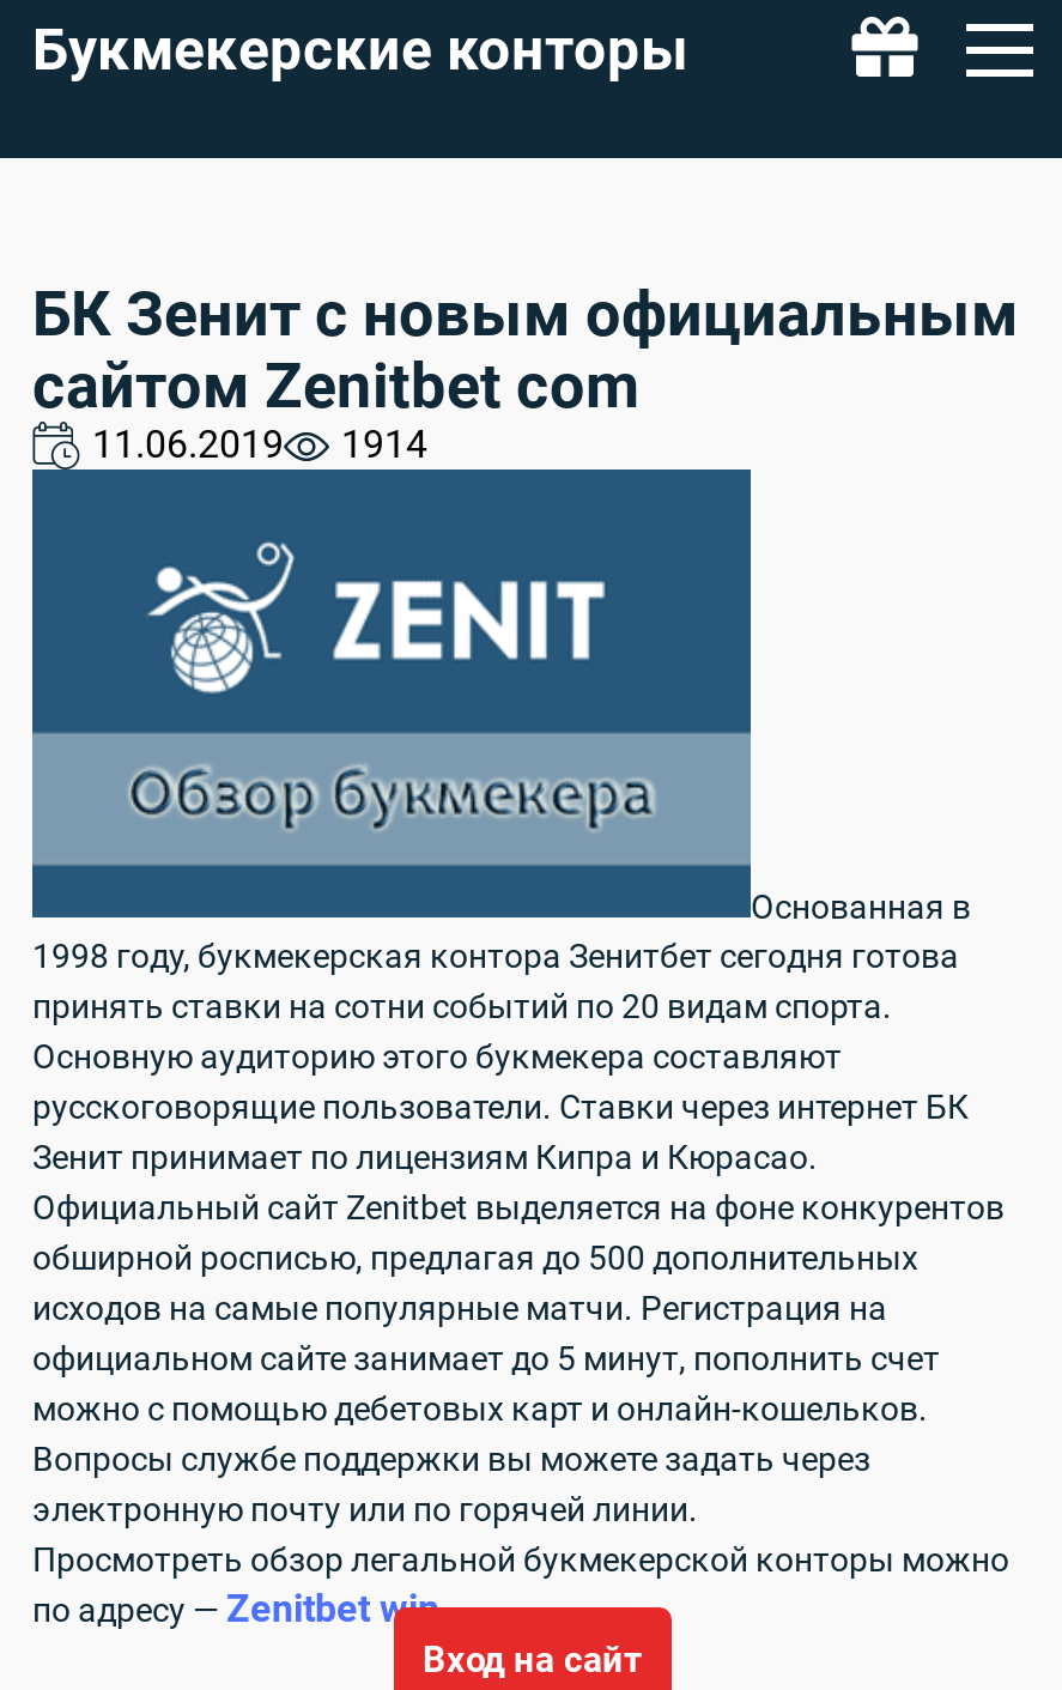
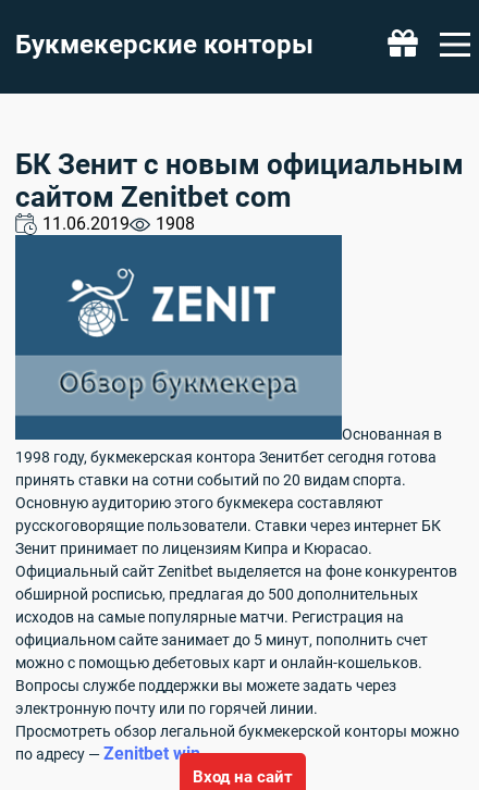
- 11.06.2019 1914
+ 11.06.2019 1908
